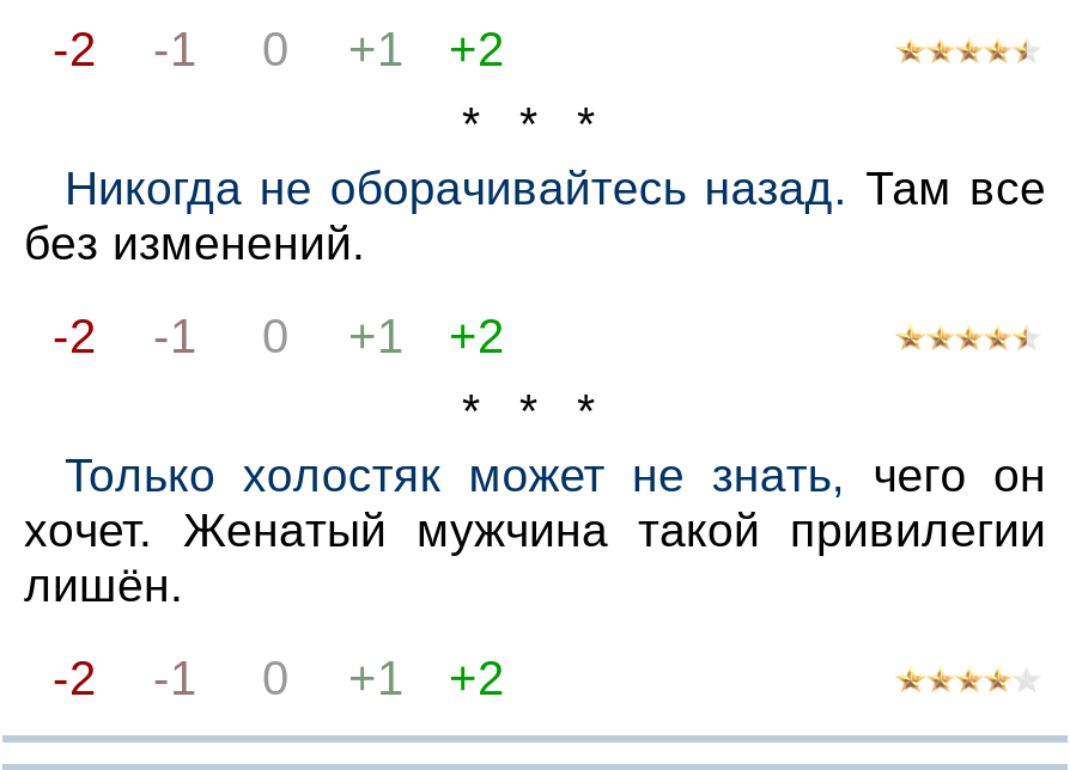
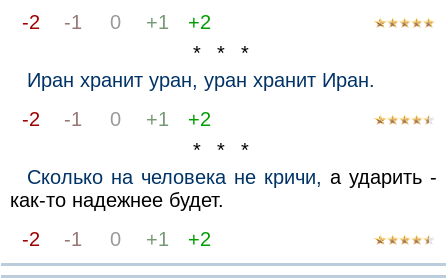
- Никогда не оборачивайтесь назад. Там все
- без изменений.
+ Иран хранит уран, уран хранит Иран.

- Только холостяк может не знать, чего он
- хочет. Женатый мужчина такой привилегии
- лишён.
+ Сколько на человека не кричи, а ударить -
+ как-то надежнее будет.
